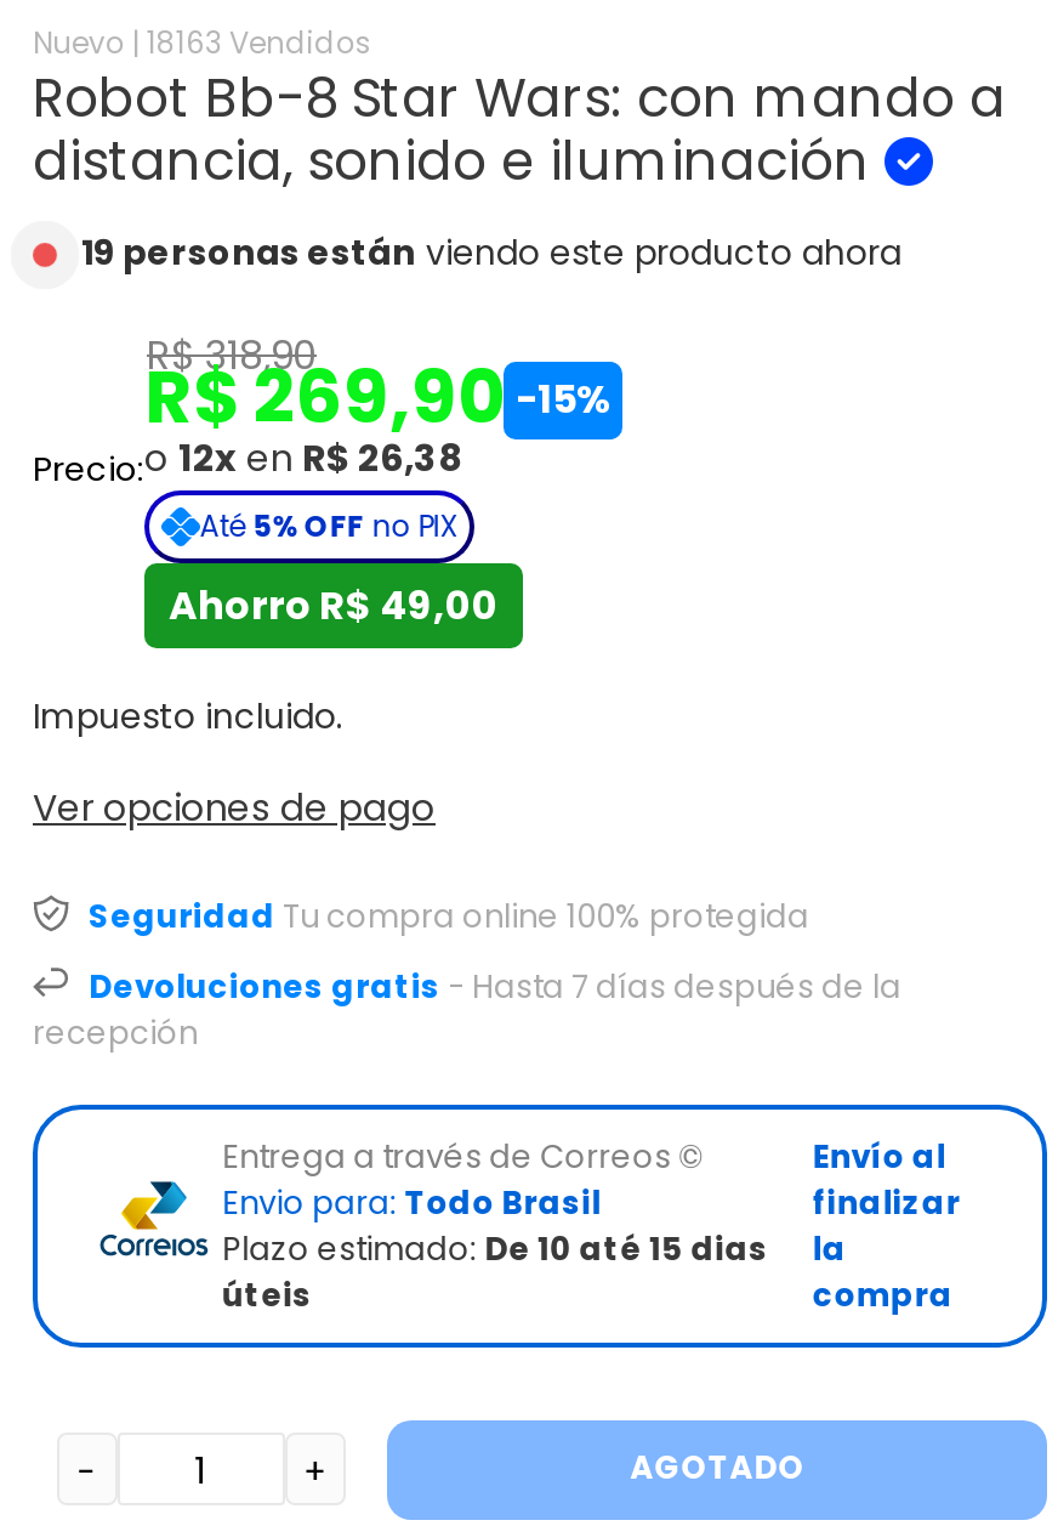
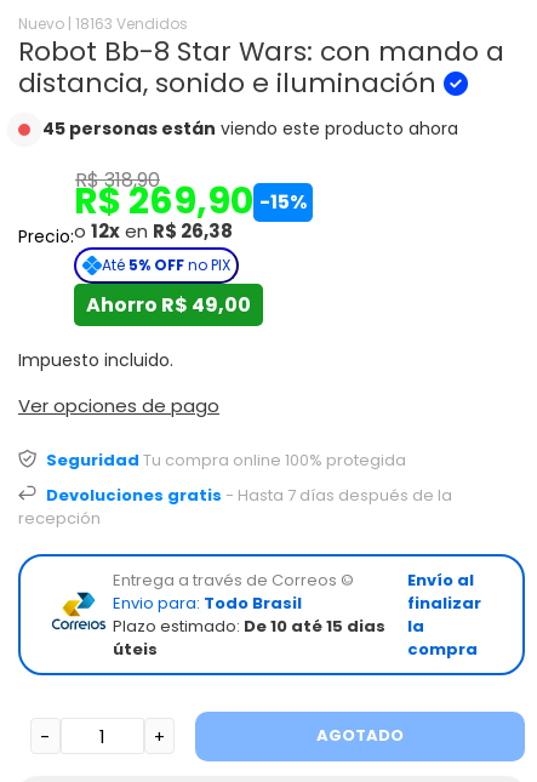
- 19 personas están viendo este producto ahora
+ 45 personas están viendo este producto ahora
